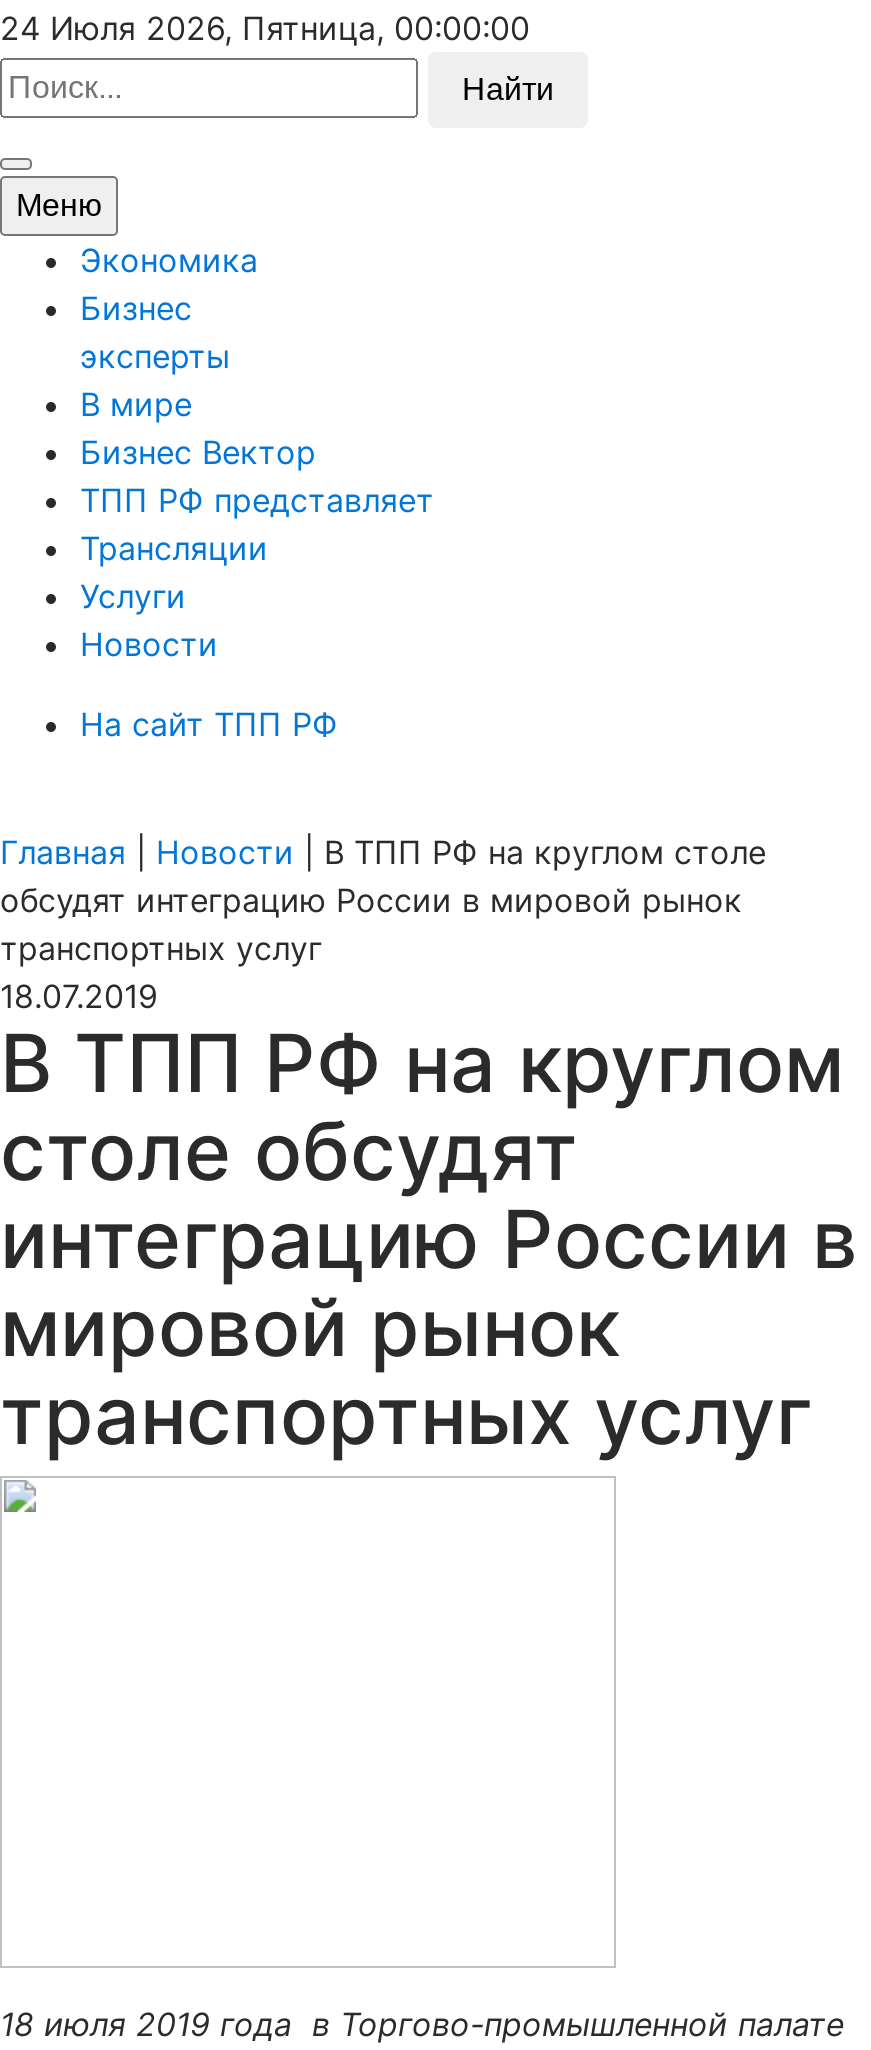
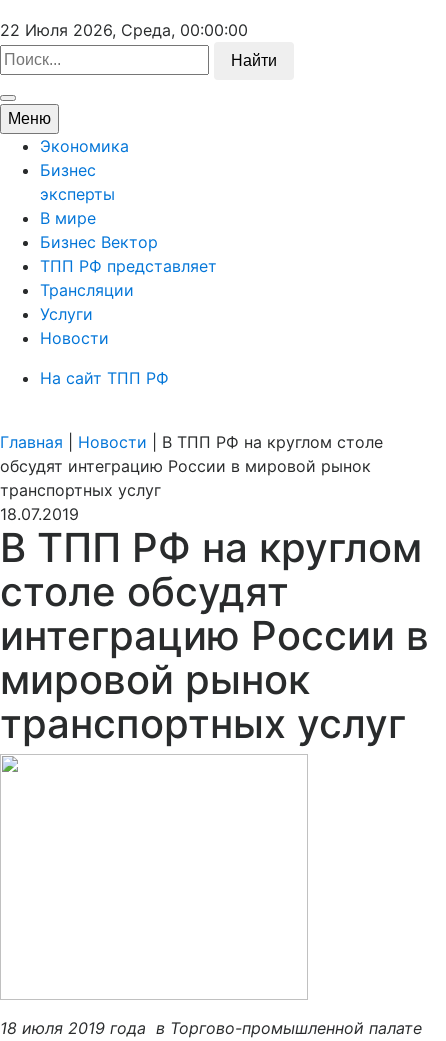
- 24 Июля 2026, Пятница, 00:00:00
+ 22 Июля 2026, Среда, 00:00:00
